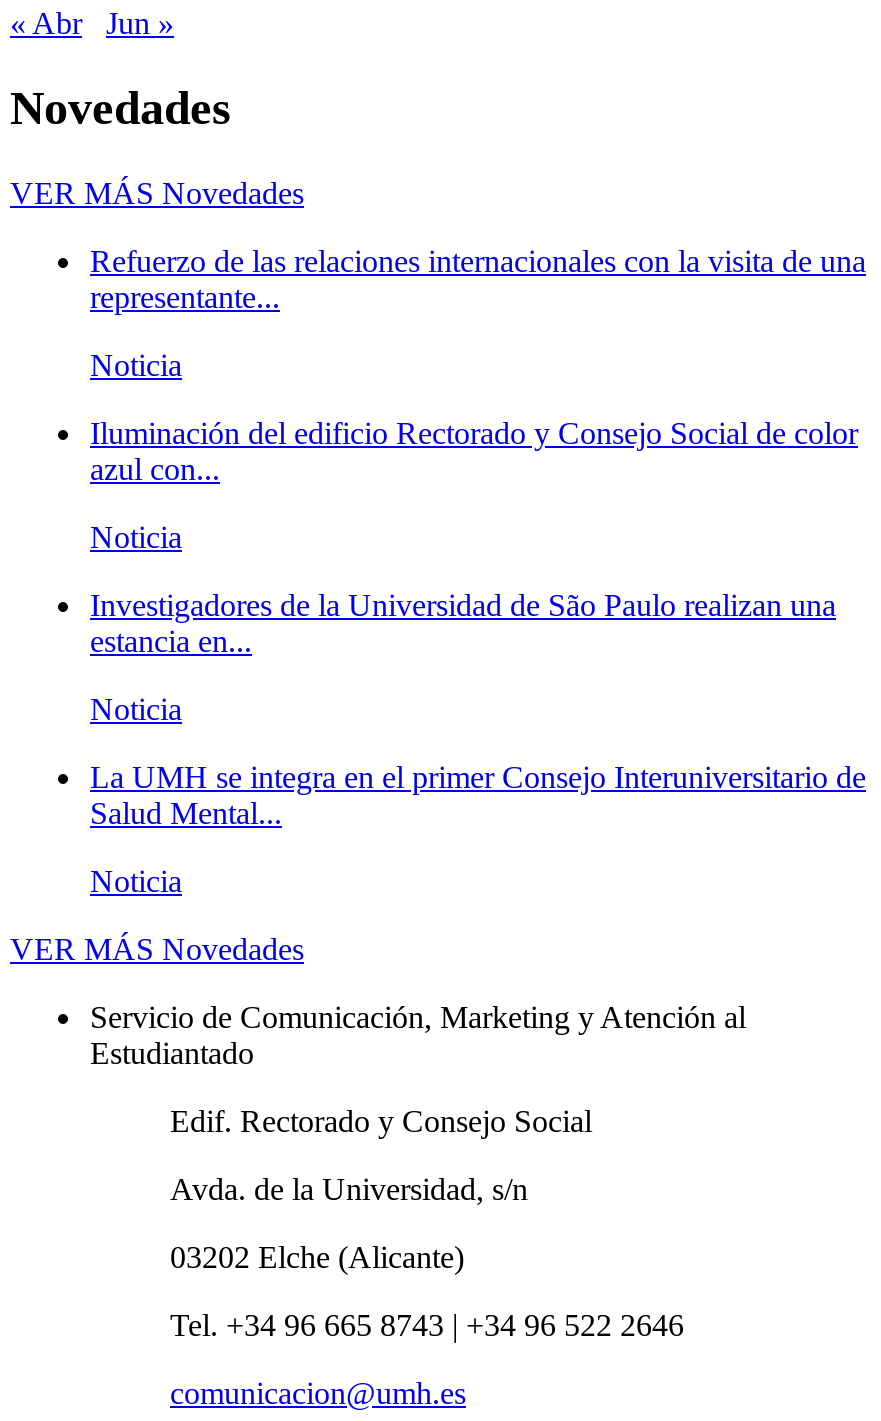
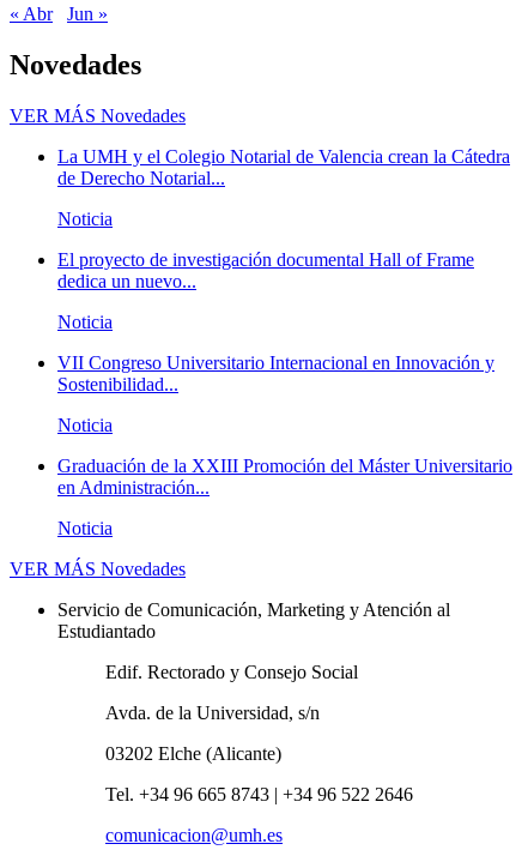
- Refuerzo de las relaciones internacionales con la visita de una
- representante...
+ La UMH y el Colegio Notarial de Valencia crean la Cátedra
+ de Derecho Notarial...

- Iluminación del edificio Rectorado y Consejo Social de color
- azul con...
+ El proyecto de investigación documental Hall of Frame
+ dedica un nuevo...

- Investigadores de la Universidad de São Paulo realizan una
- estancia en...
+ VII Congreso Universitario Internacional en Innovación y
+ Sostenibilidad...

- La UMH se integra en el primer Consejo Interuniversitario de
- Salud Mental...
+ Graduación de la XXIII Promoción del Máster Universitario
+ en Administración...
